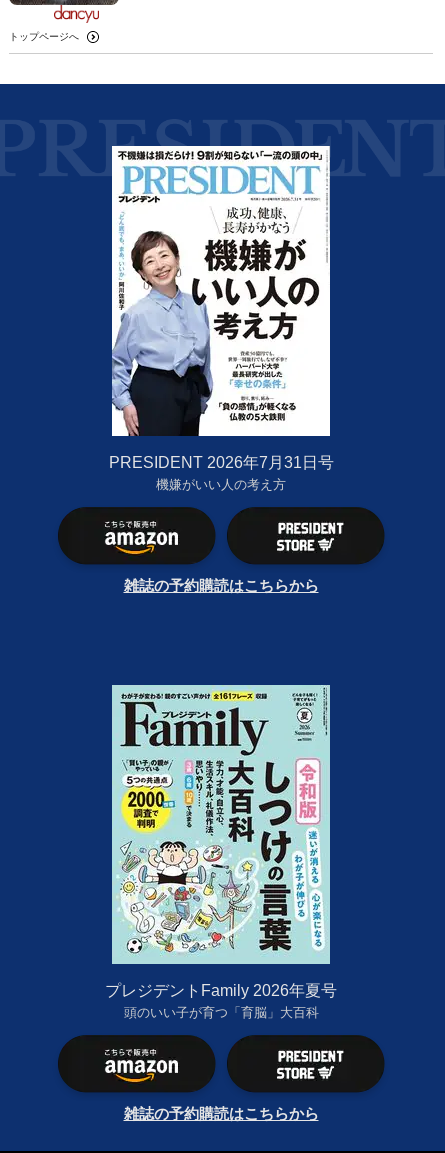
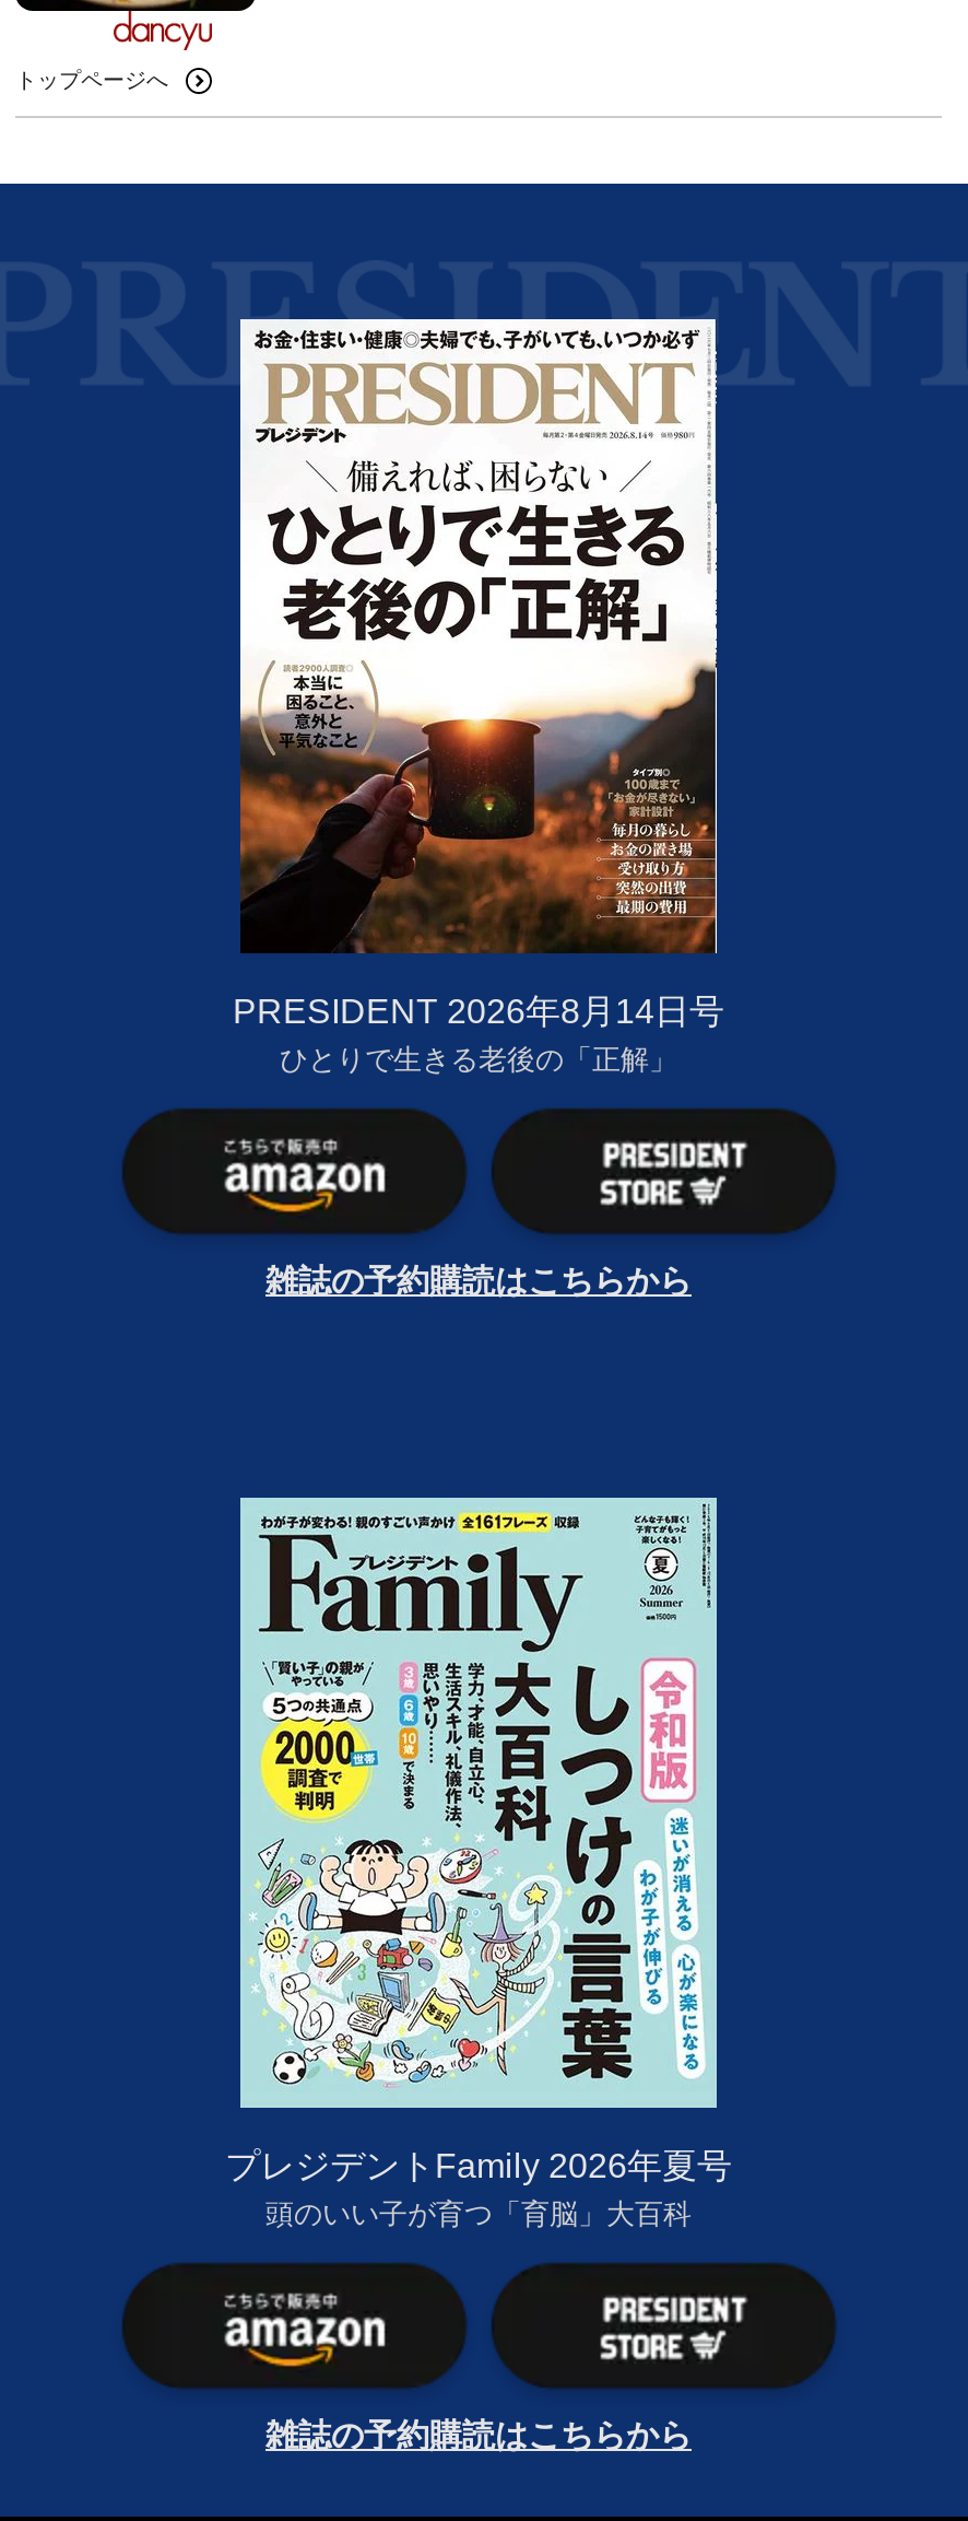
- [image]
- PRESIDENT 2026年7月31日号
- 機嫌がいい人の考え方
+ [image]
+ PRESIDENT 2026年8月14日号
+ ひとりで生きる老後の「正解」
